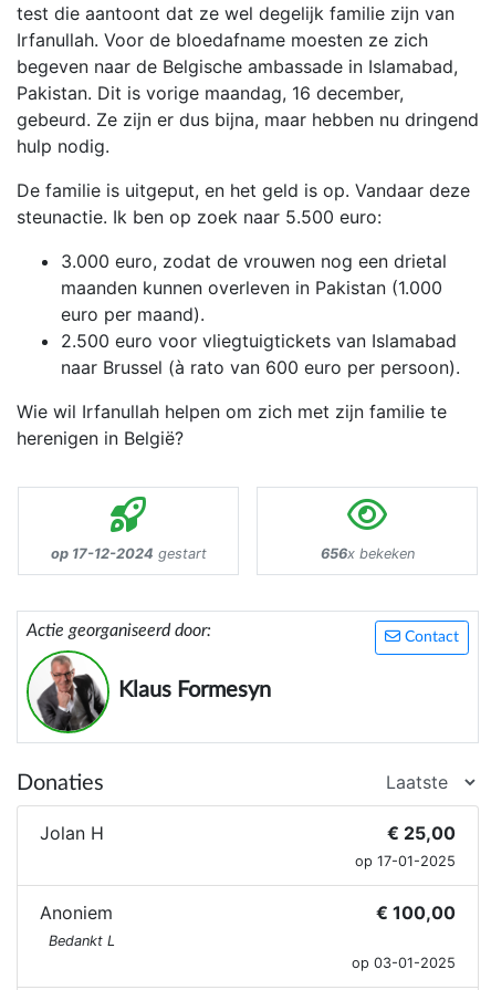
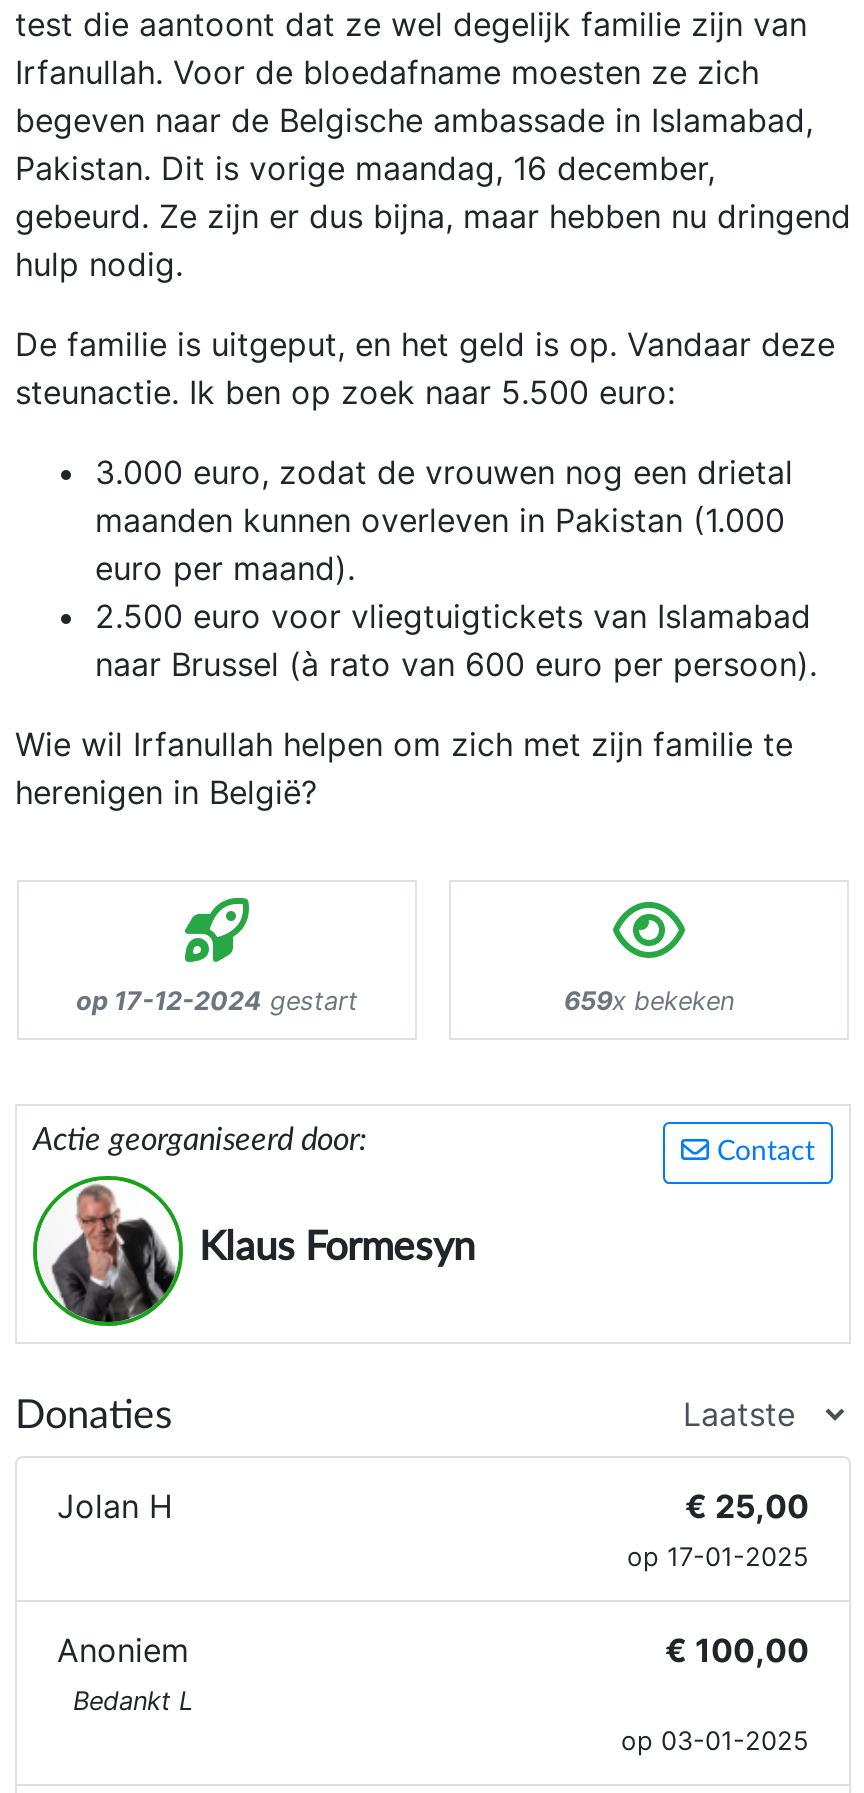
- 656x bekeken
+ 659x bekeken
